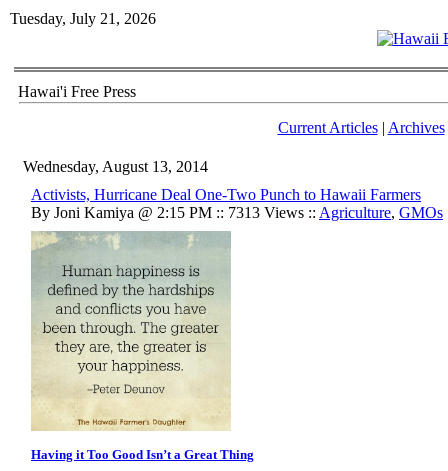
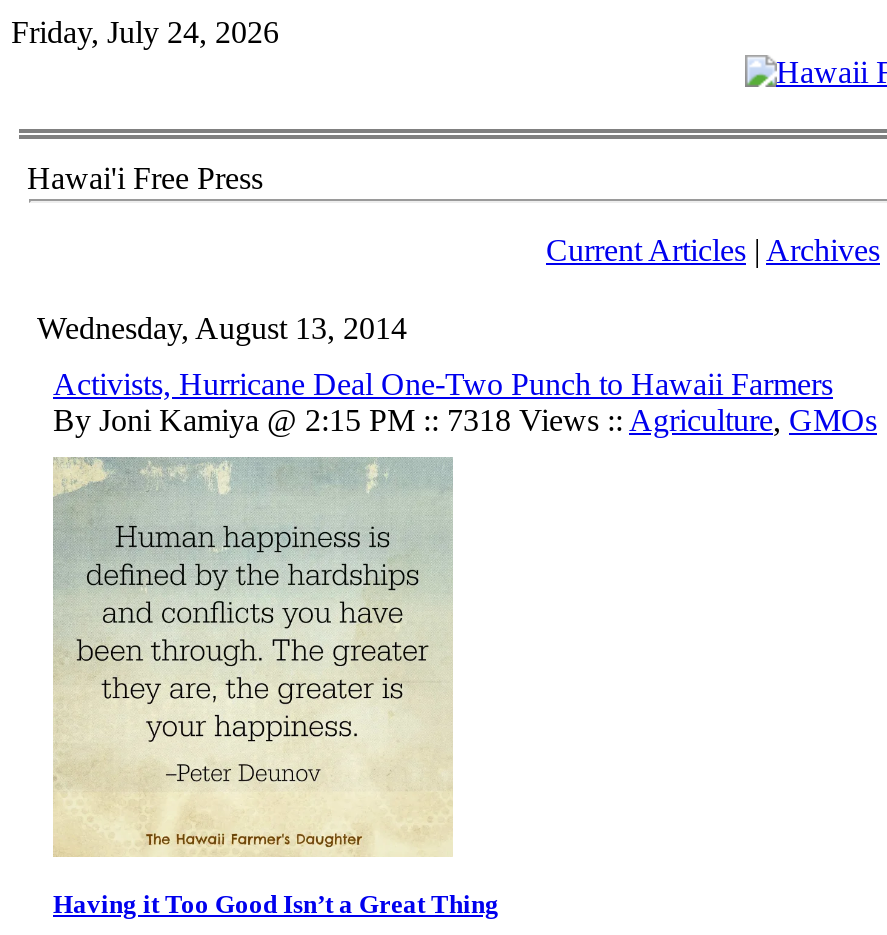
- Tuesday, July 21, 2026
+ Friday, July 24, 2026

- By Joni Kamiya @ 2:15 PM :: 7313 Views :: Agriculture, GMOs
+ By Joni Kamiya @ 2:15 PM :: 7318 Views :: Agriculture, GMOs
